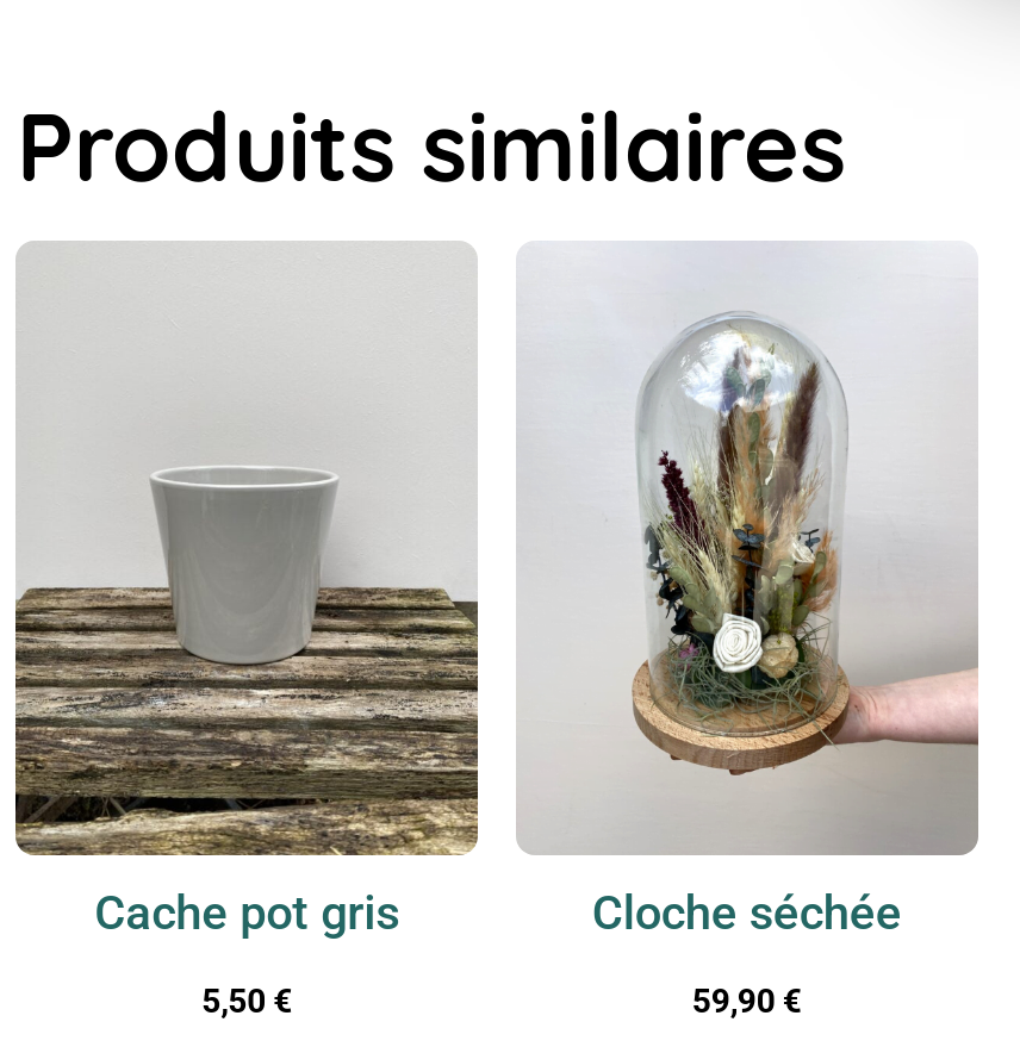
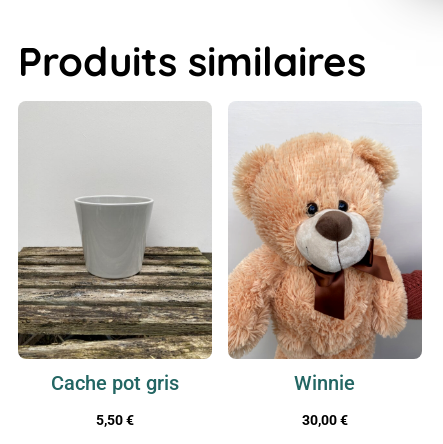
- [image]
- Cloche séchée
+ [image]
+ Winnie

- 59,90 €
+ 30,00 €
